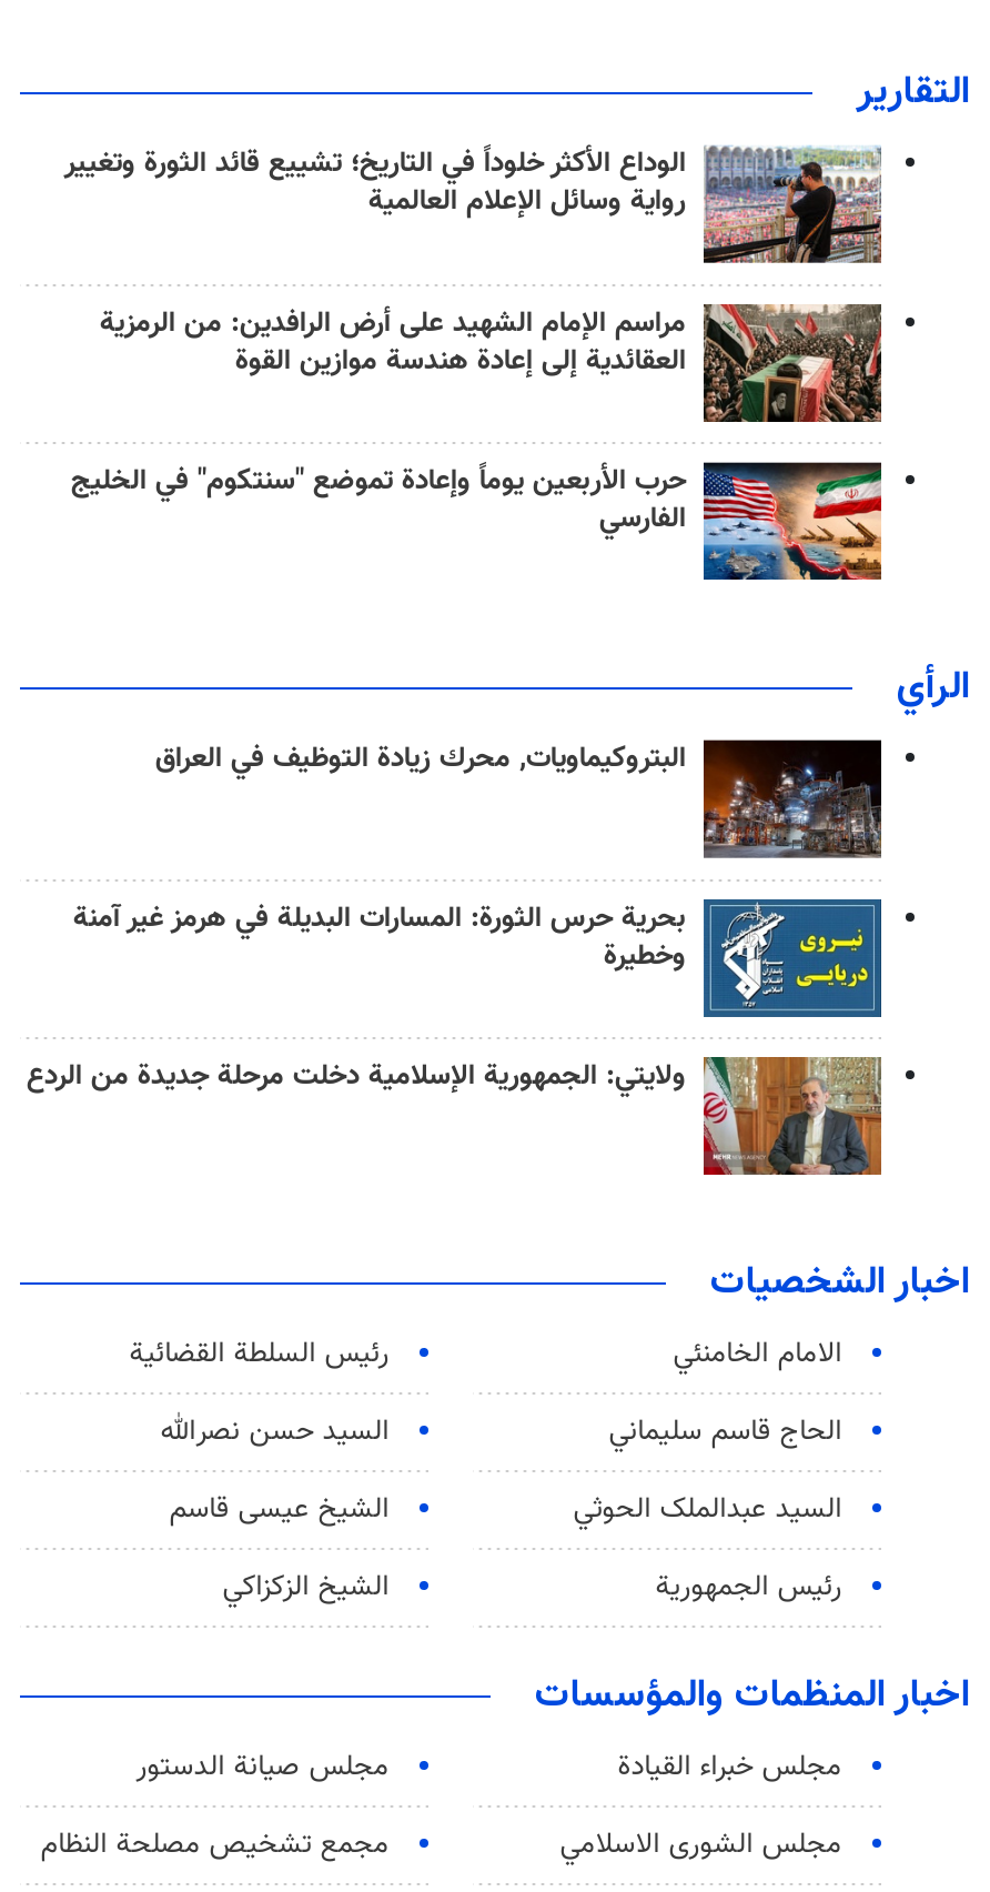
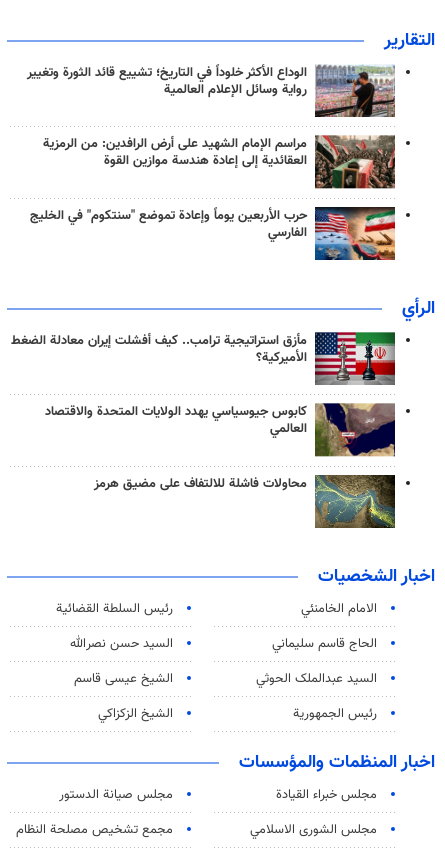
- [image]
- البتروكيماويات, محرك زيادة التوظيف في العراق
+ [image]
+ مأزق استراتيجية ترامب.. كيف أفشلت إيران معادلة الضغط
+ الأميركية؟

- [image]
- بحرية حرس الثورة: المسارات البديلة في هرمز غير آمنة
- وخطيرة
+ [image]
+ كابوس جيوسياسي يهدد الولايات المتحدة والاقتصاد
+ العالمي

- [image]
- ولايتي: الجمهورية الإسلامية دخلت مرحلة جديدة من الردع
+ [image]
+ محاولات فاشلة للالتفاف على مضيق هرمز
